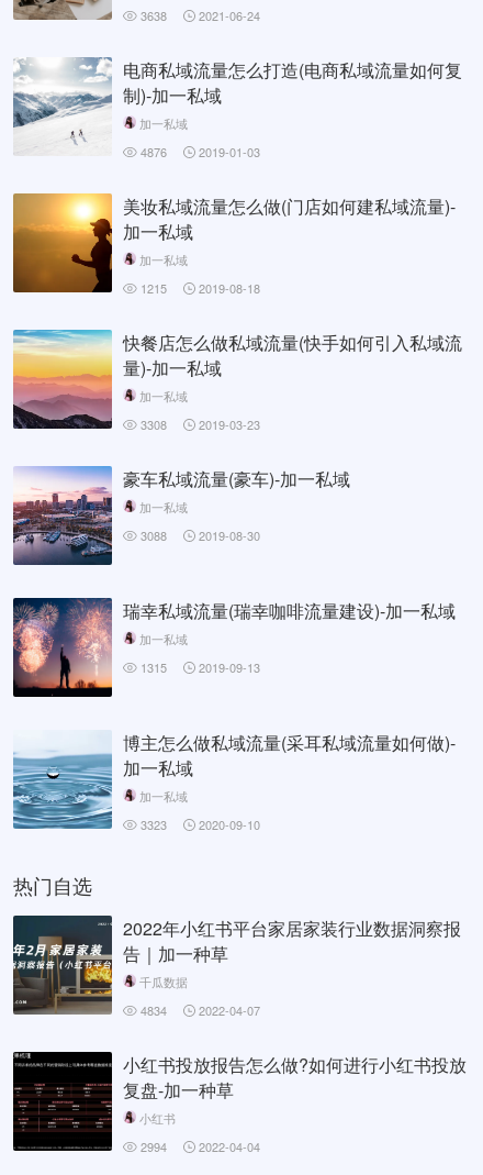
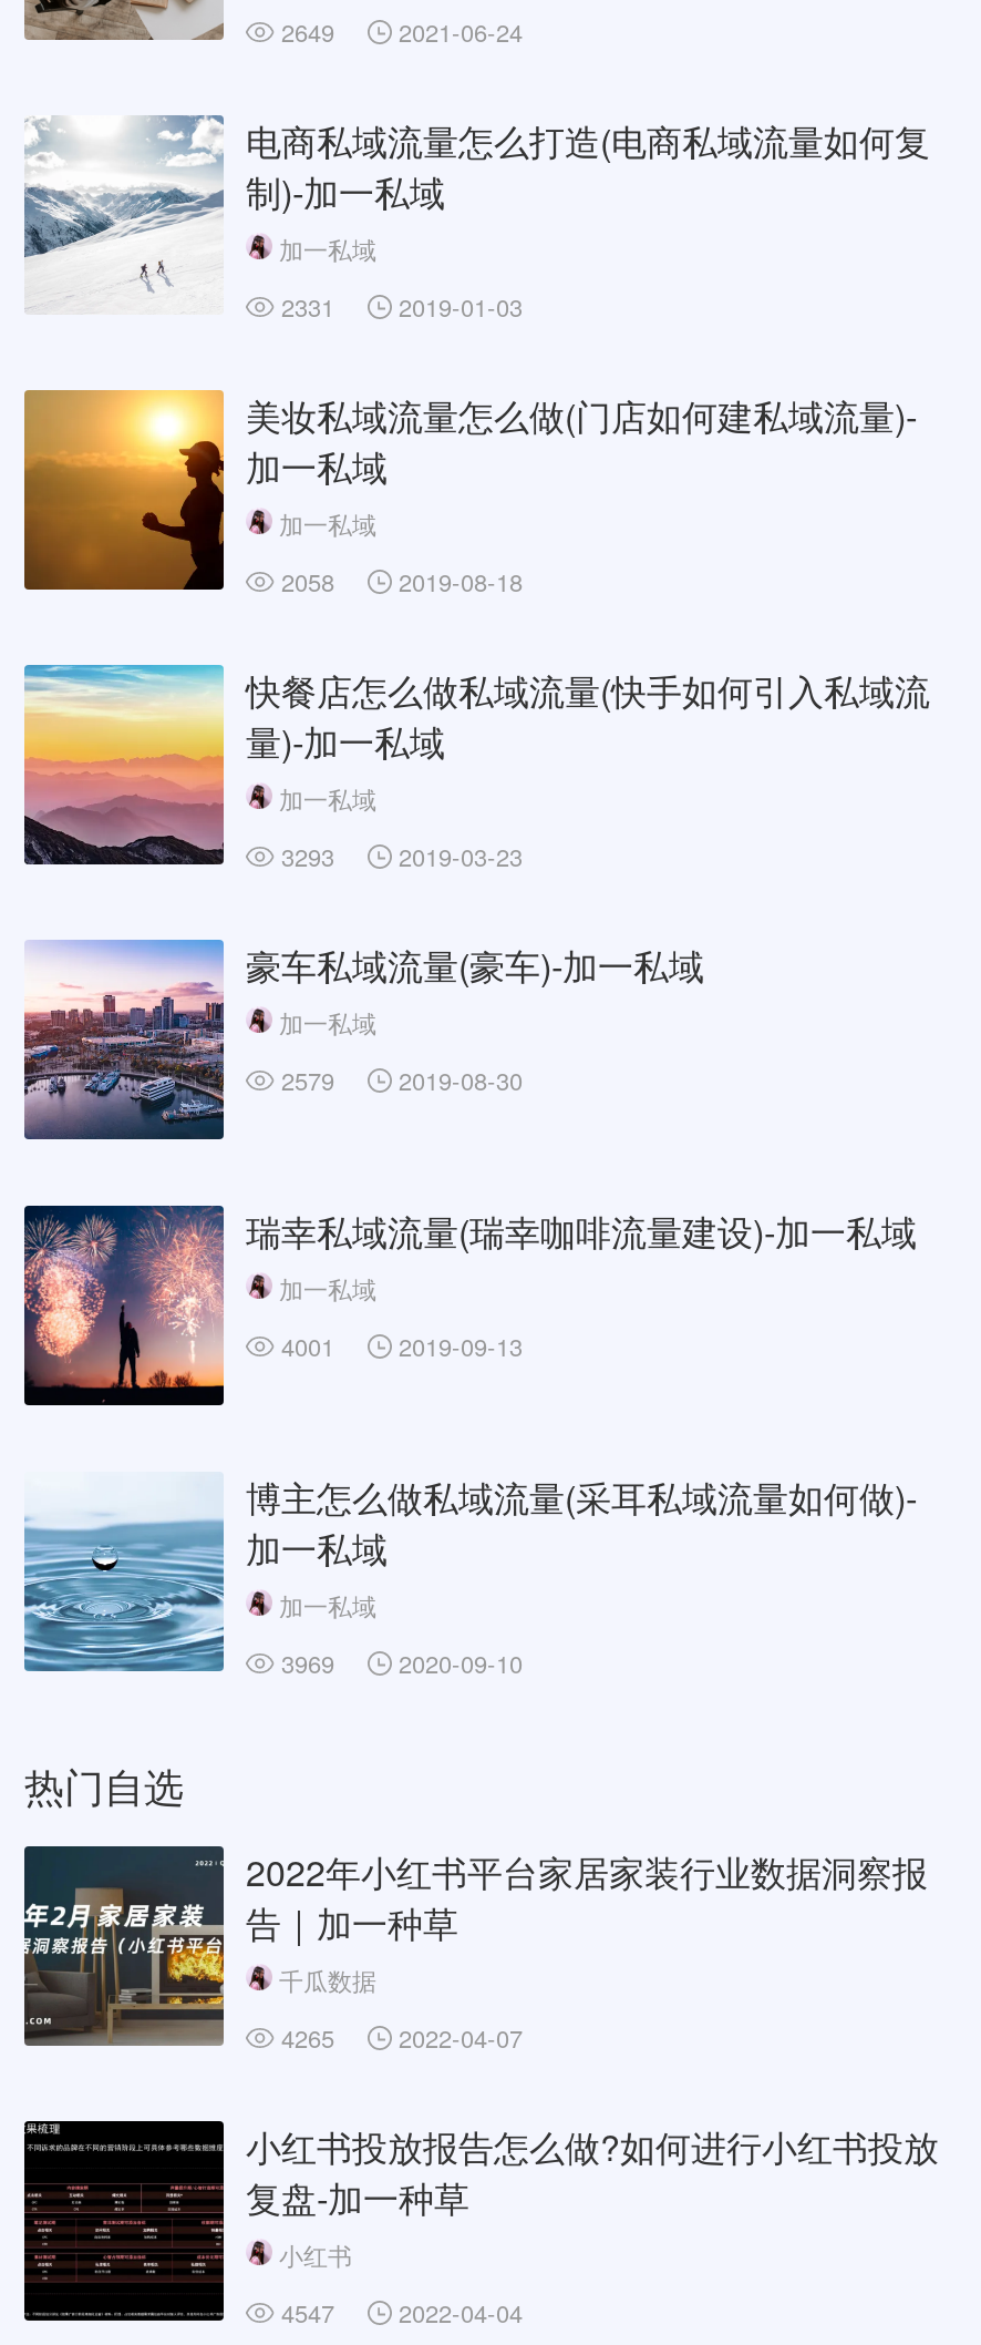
- 3638 2021-06-24
+ 2649 2021-06-24

- 4876 2019-01-03
+ 2331 2019-01-03

- 1215 2019-08-18
+ 2058 2019-08-18

- 3308 2019-03-23
+ 3293 2019-03-23

- 3088 2019-08-30
+ 2579 2019-08-30

- 1315 2019-09-13
+ 4001 2019-09-13

- 3323 2020-09-10
+ 3969 2020-09-10

- 4834 2022-04-07
+ 4265 2022-04-07

- 2994 2022-04-04
+ 4547 2022-04-04
